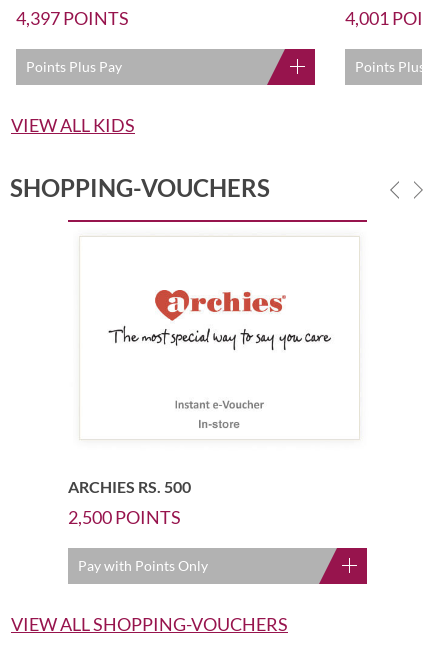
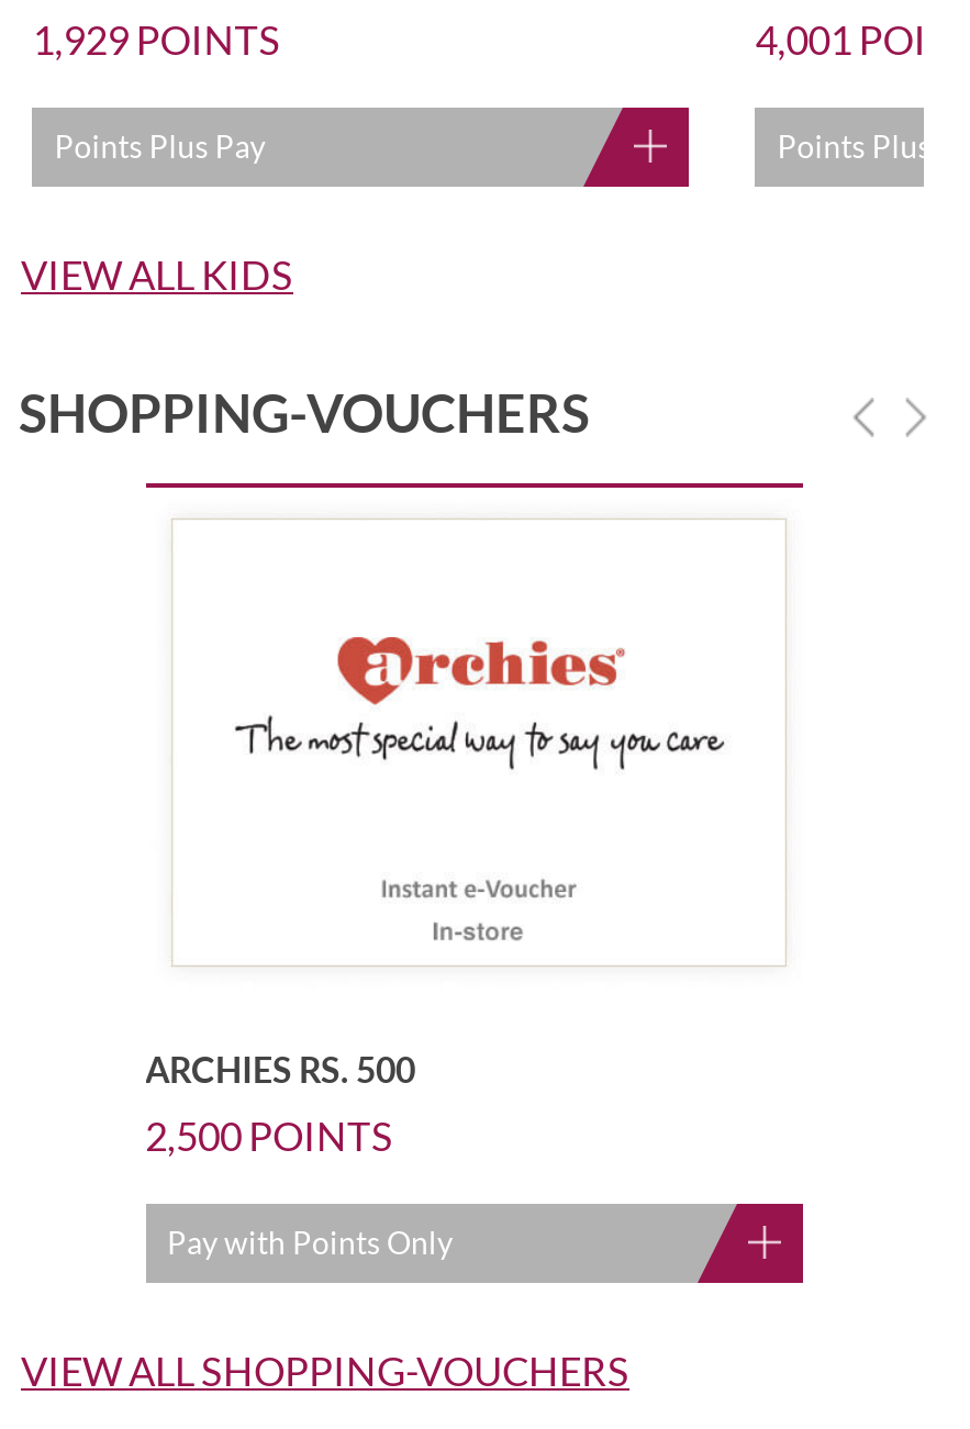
- 4,397 POINTS
+ 1,929 POINTS
